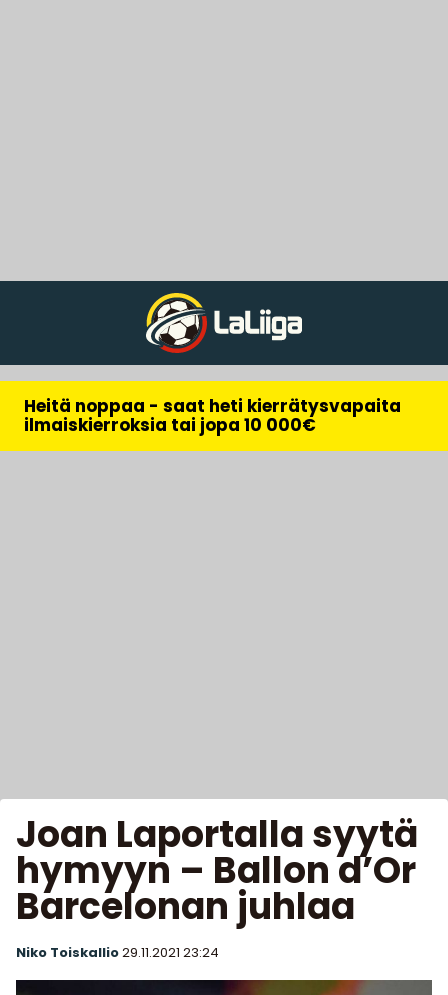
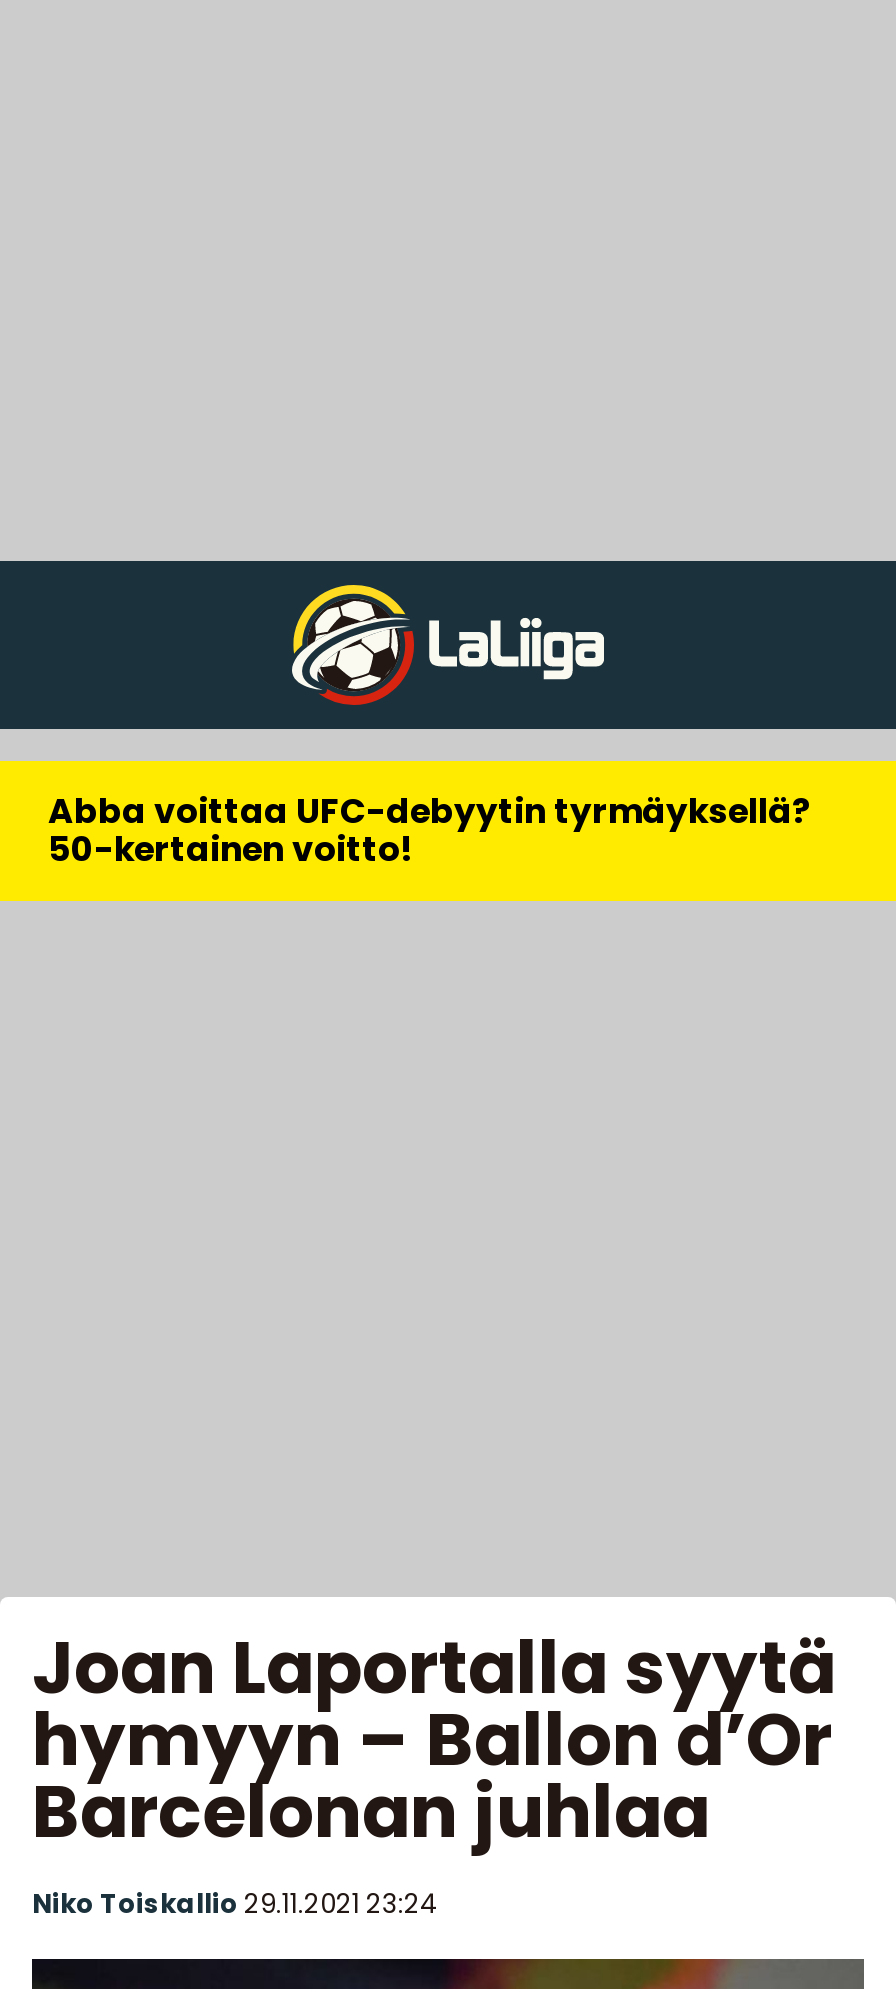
- Heitä noppaa - saat heti kierrätysvapaita
- ilmaiskierroksia tai jopa 10 000€
+ Abba voittaa UFC-debyytin tyrmäyksellä?
+ 50-kertainen voitto!
